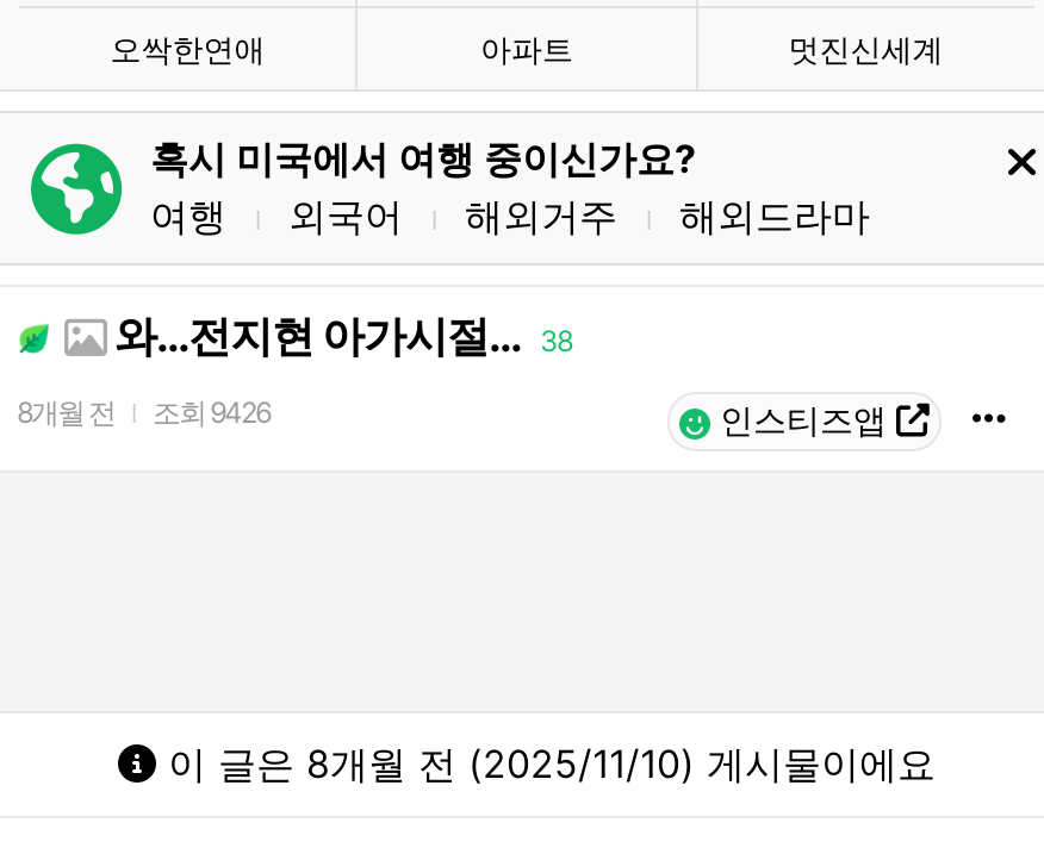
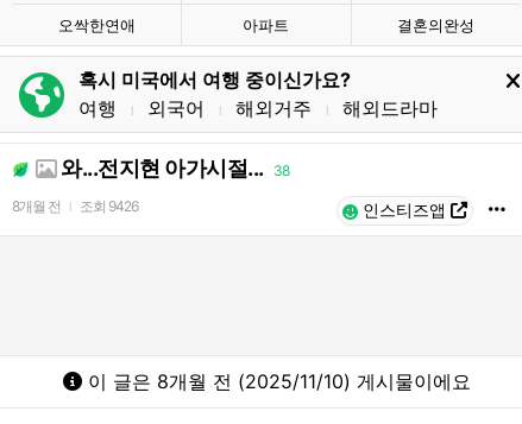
- 멋진신세계
+ 결혼의완성
